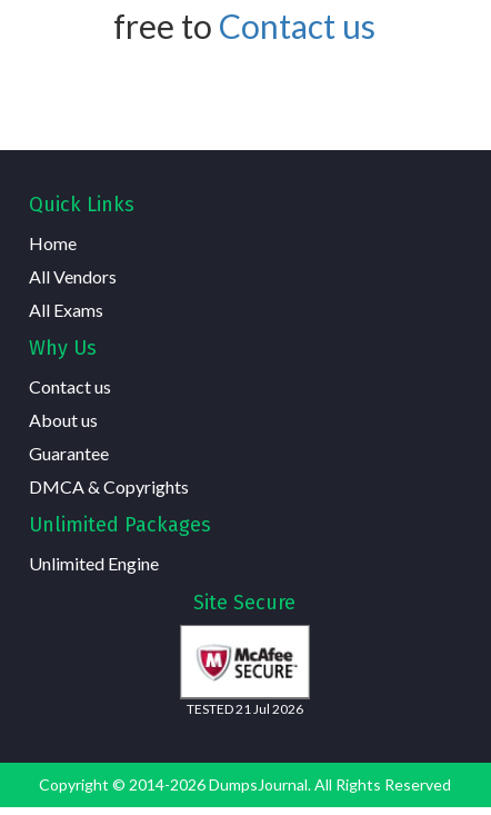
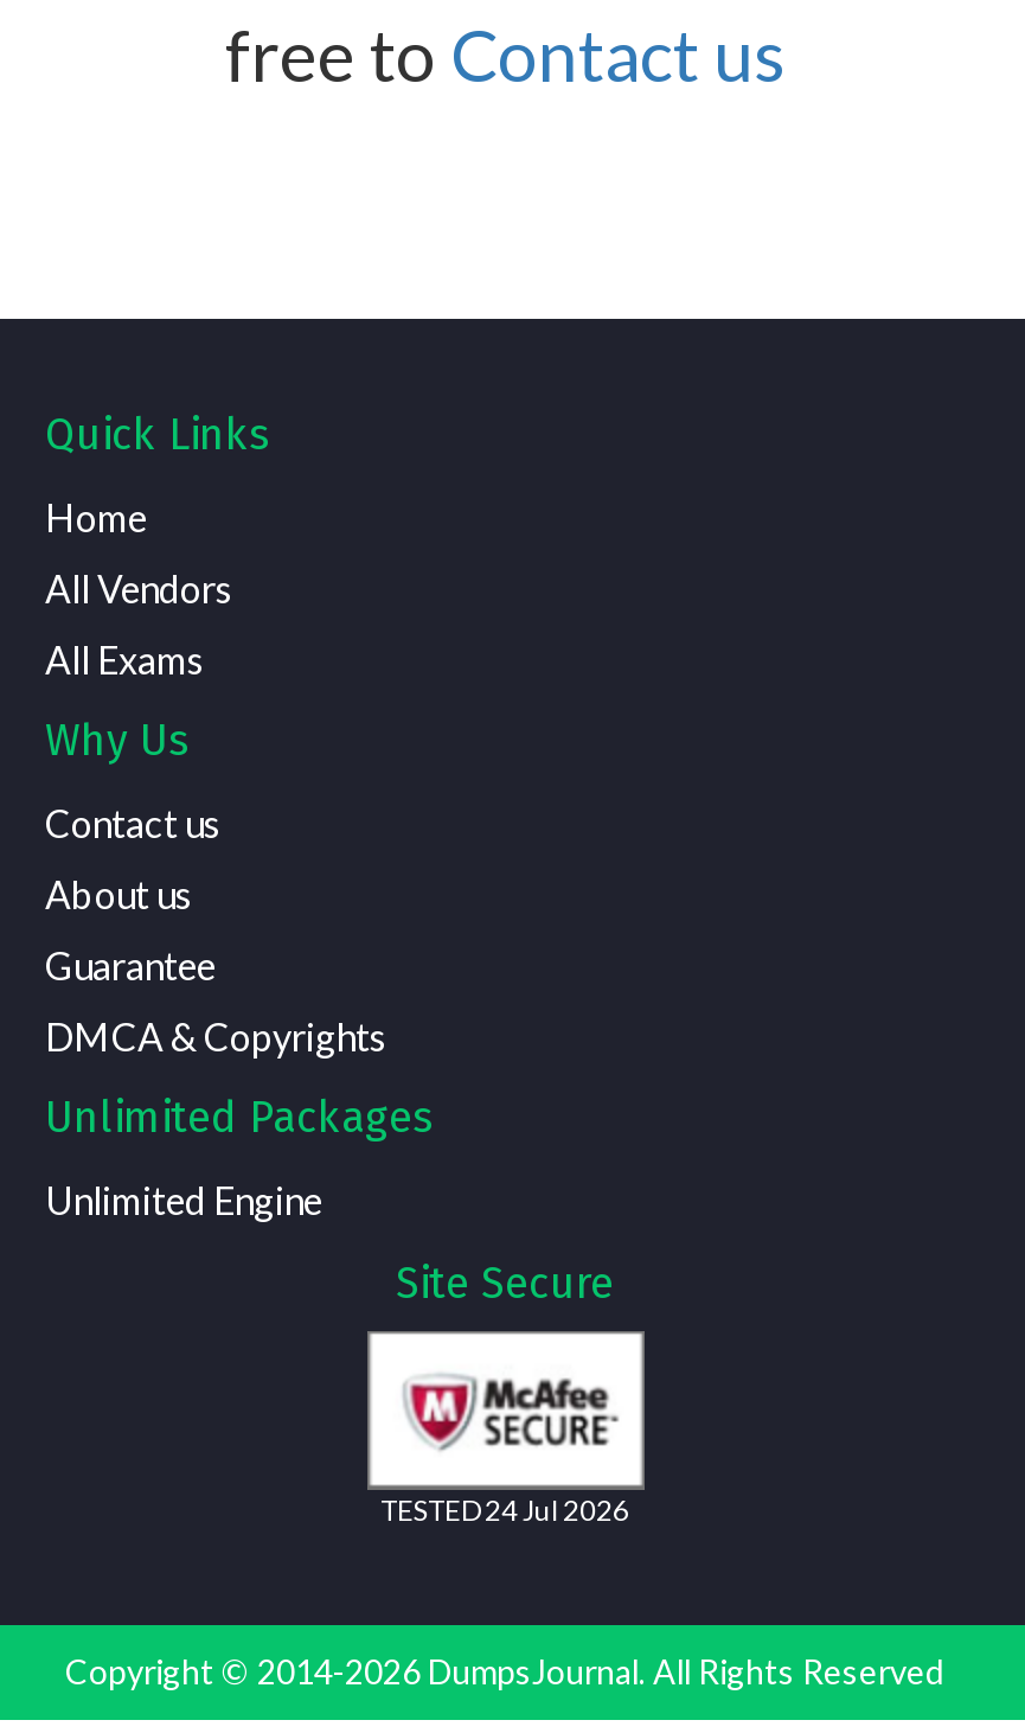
- TESTED 21 Jul 2026
+ TESTED 24 Jul 2026
